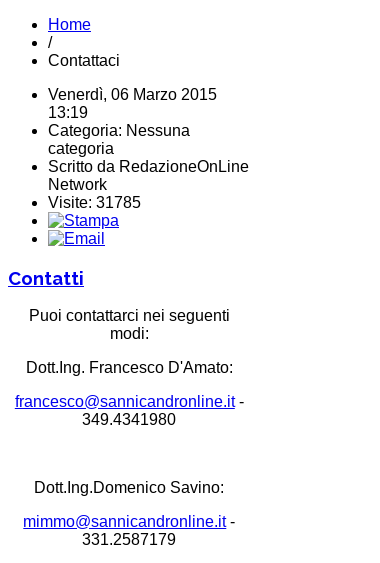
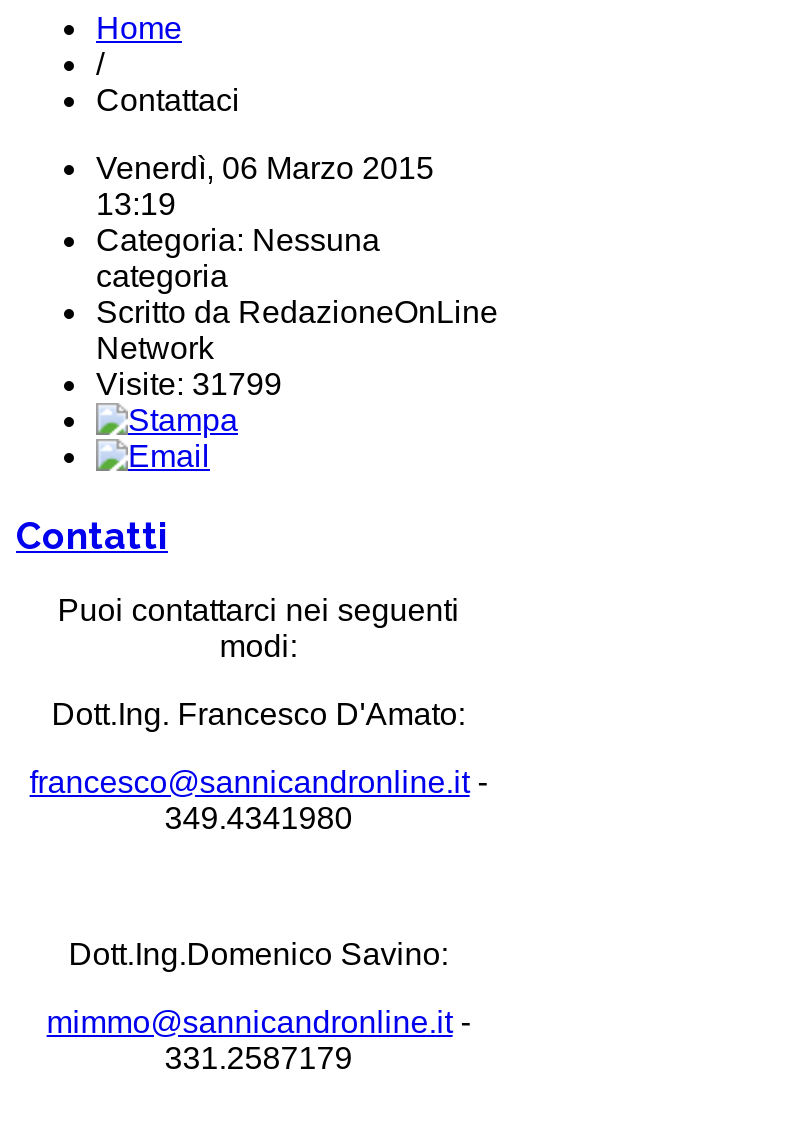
- Visite: 31785
+ Visite: 31799
